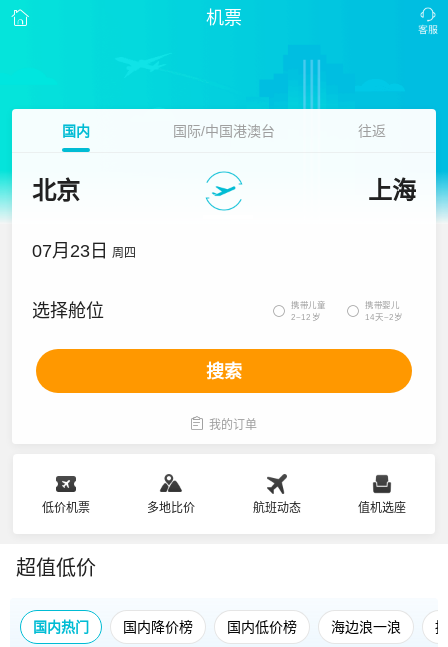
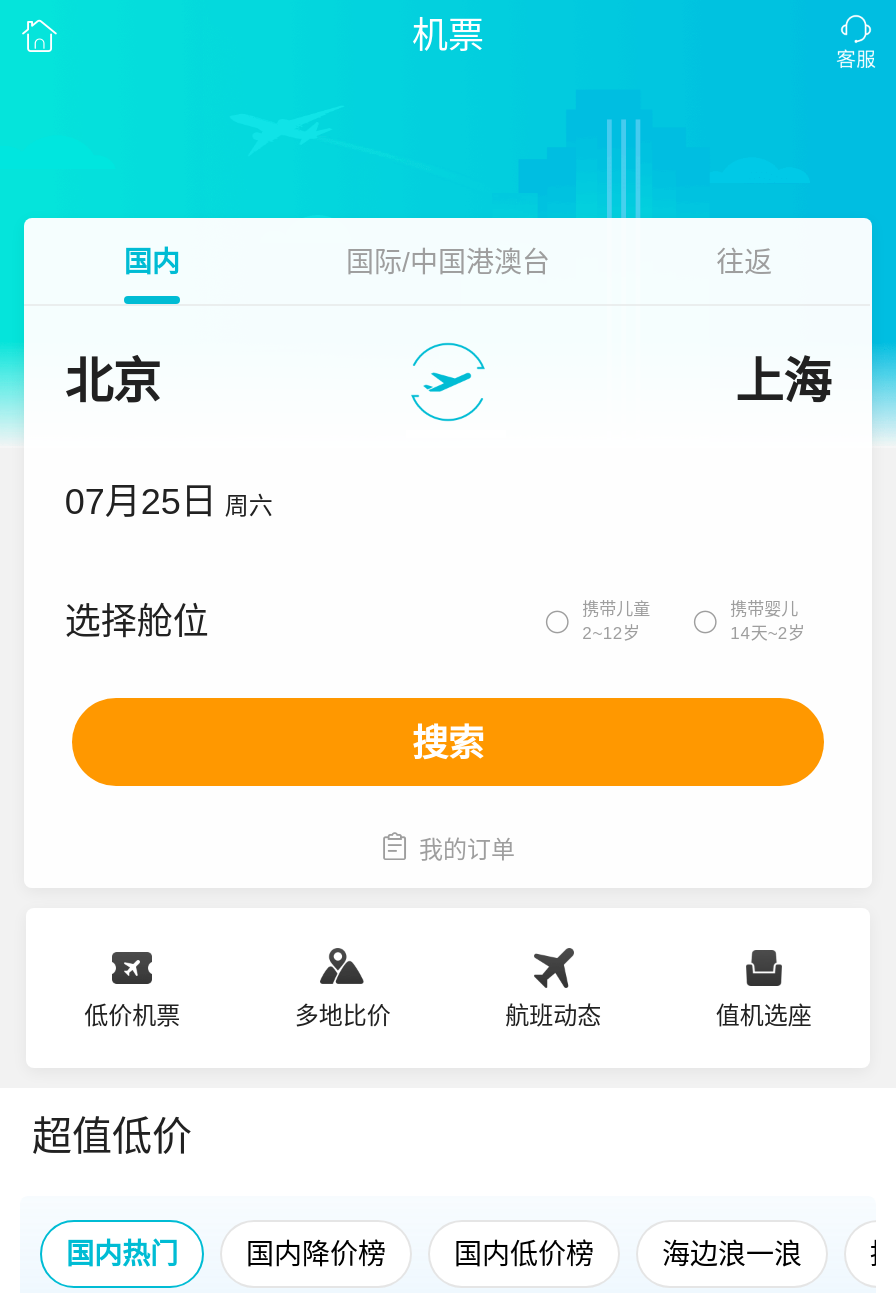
- 07月23日 周四
+ 07月25日 周六
